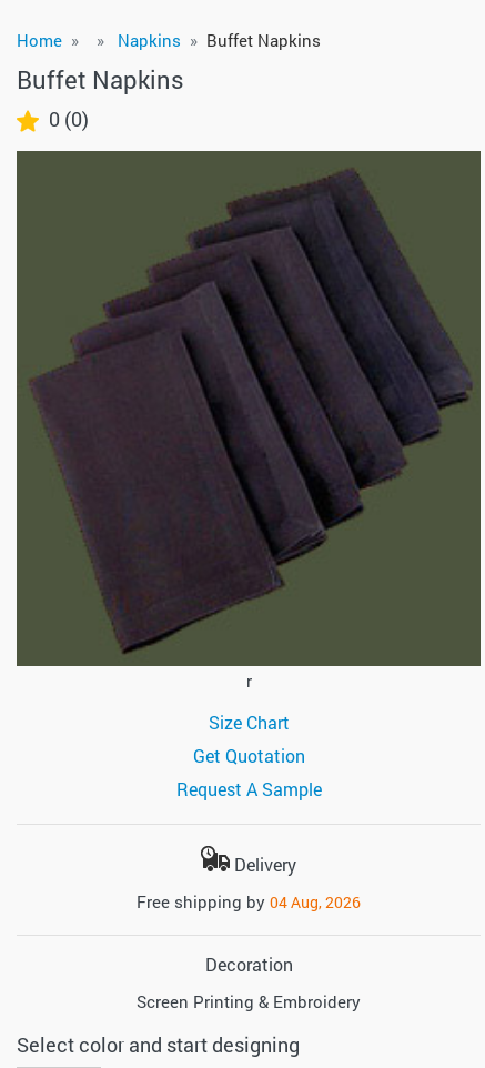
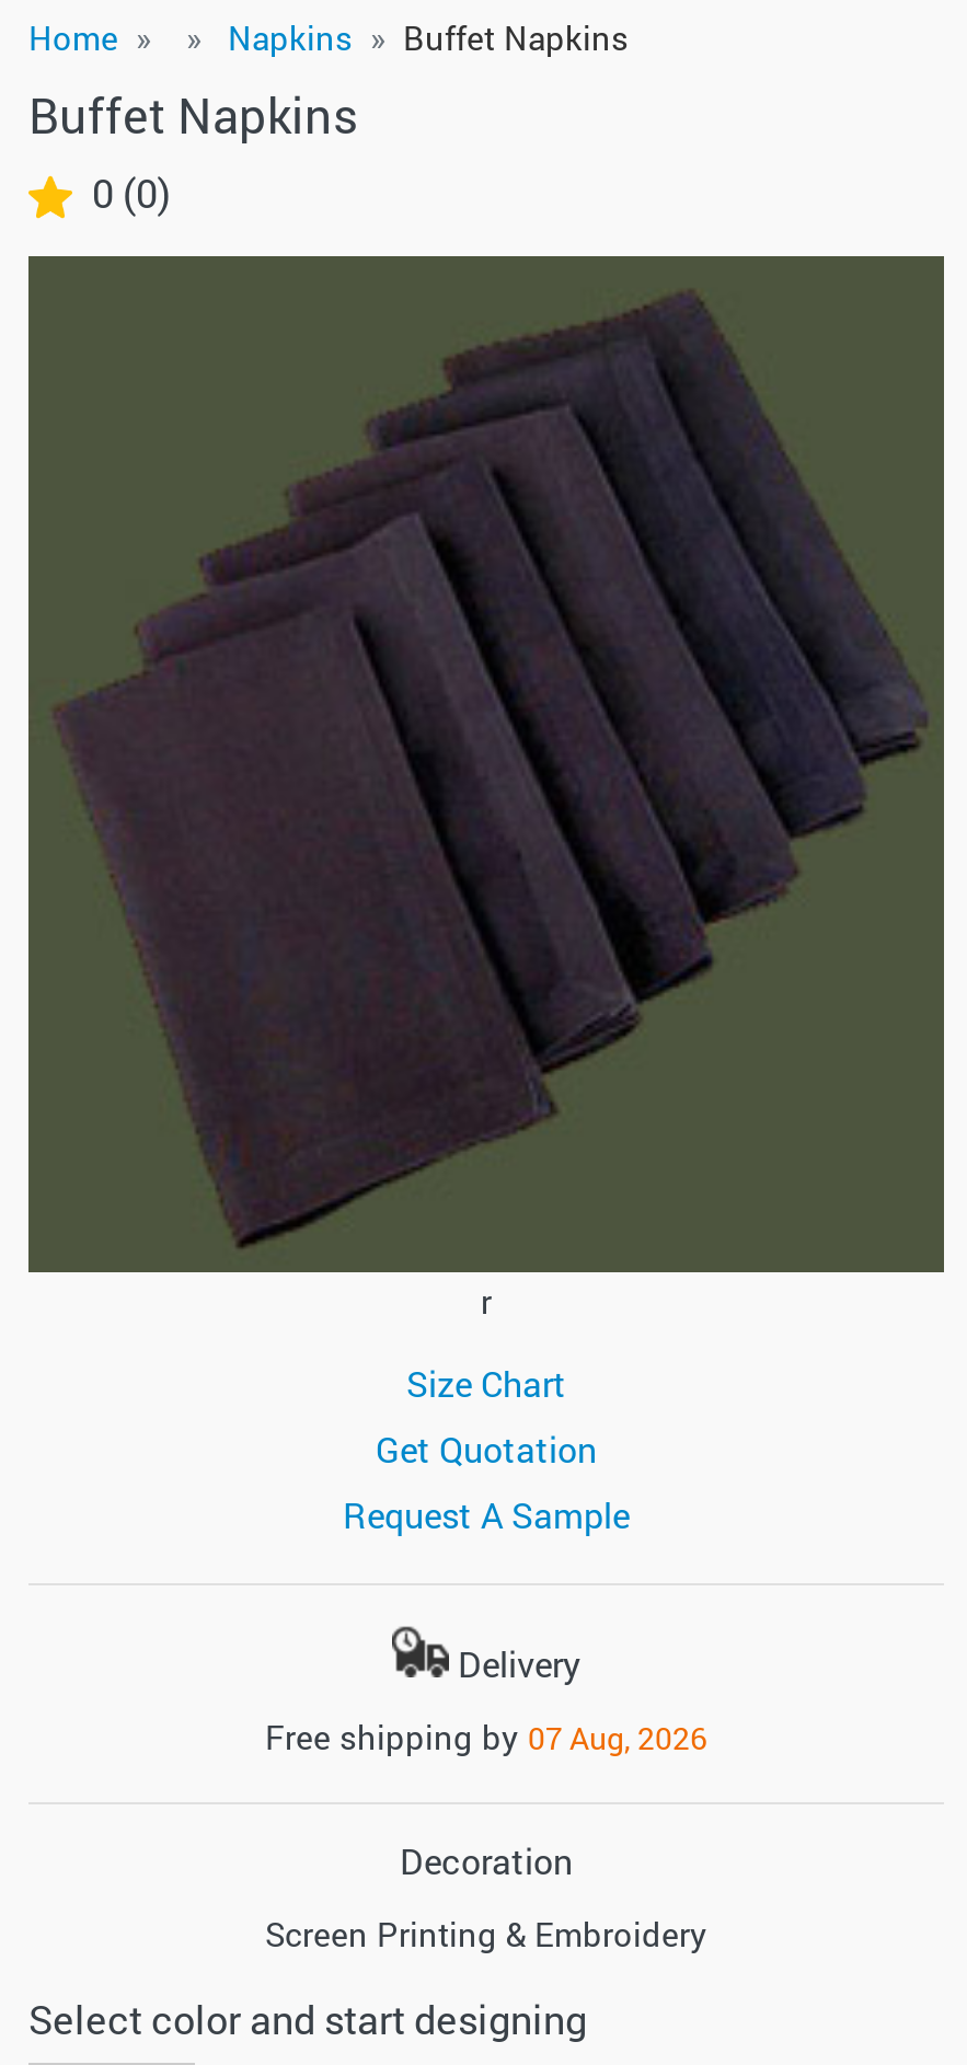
- Free shipping by 04 Aug, 2026
+ Free shipping by 07 Aug, 2026
